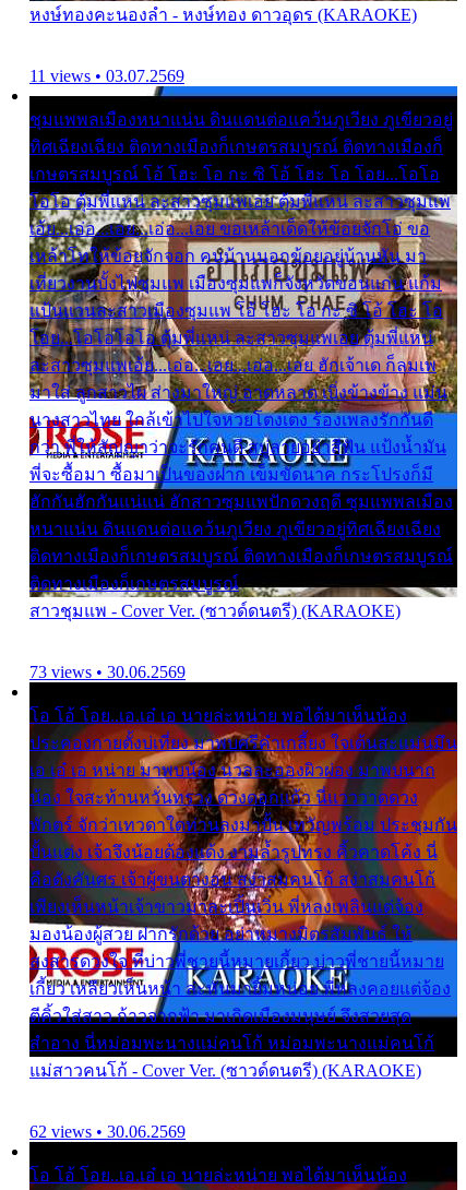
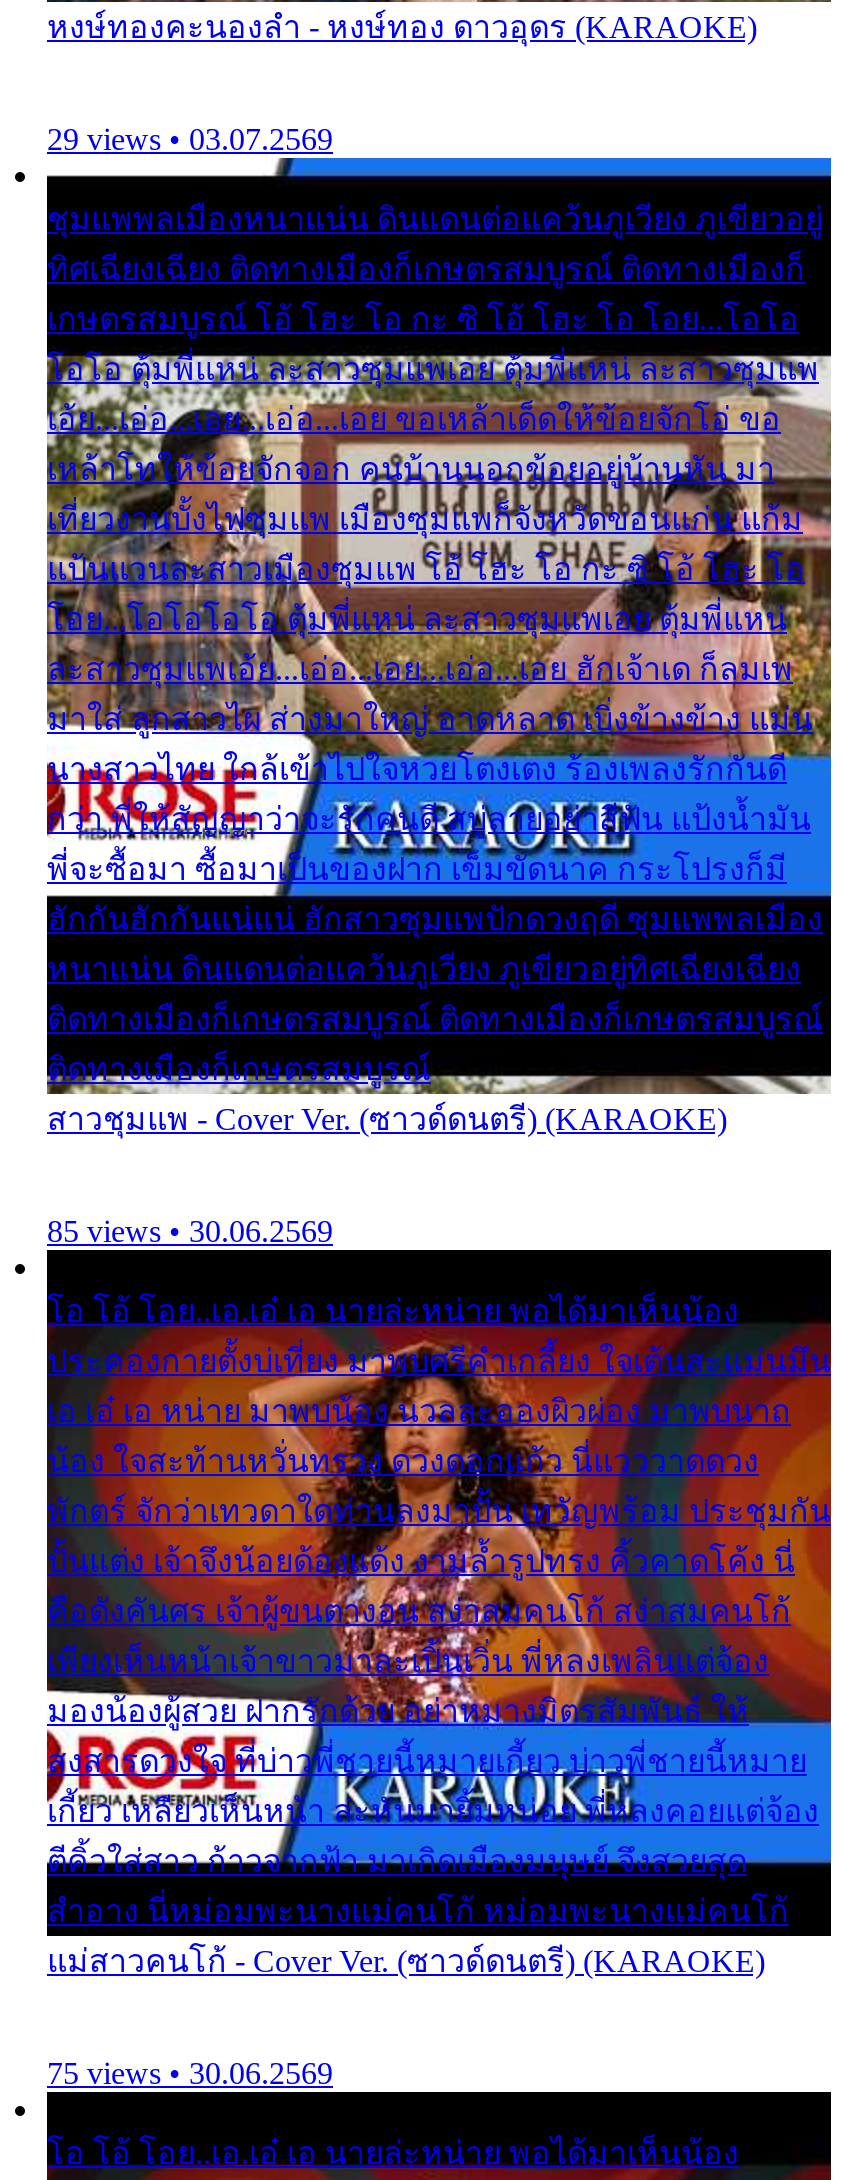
- 11 views • 03.07.2569
+ 29 views • 03.07.2569

- 73 views • 30.06.2569
+ 85 views • 30.06.2569

- 62 views • 30.06.2569
+ 75 views • 30.06.2569
